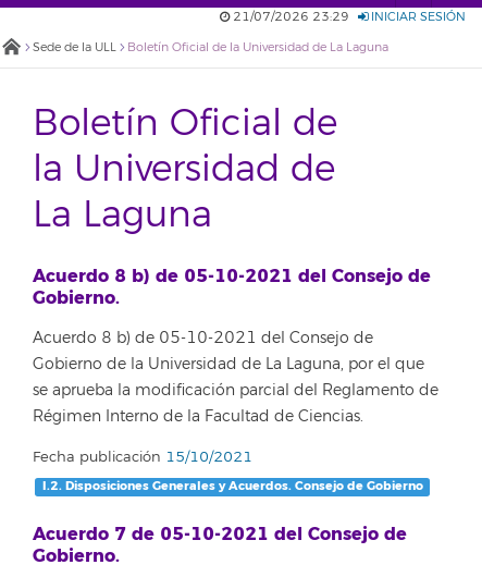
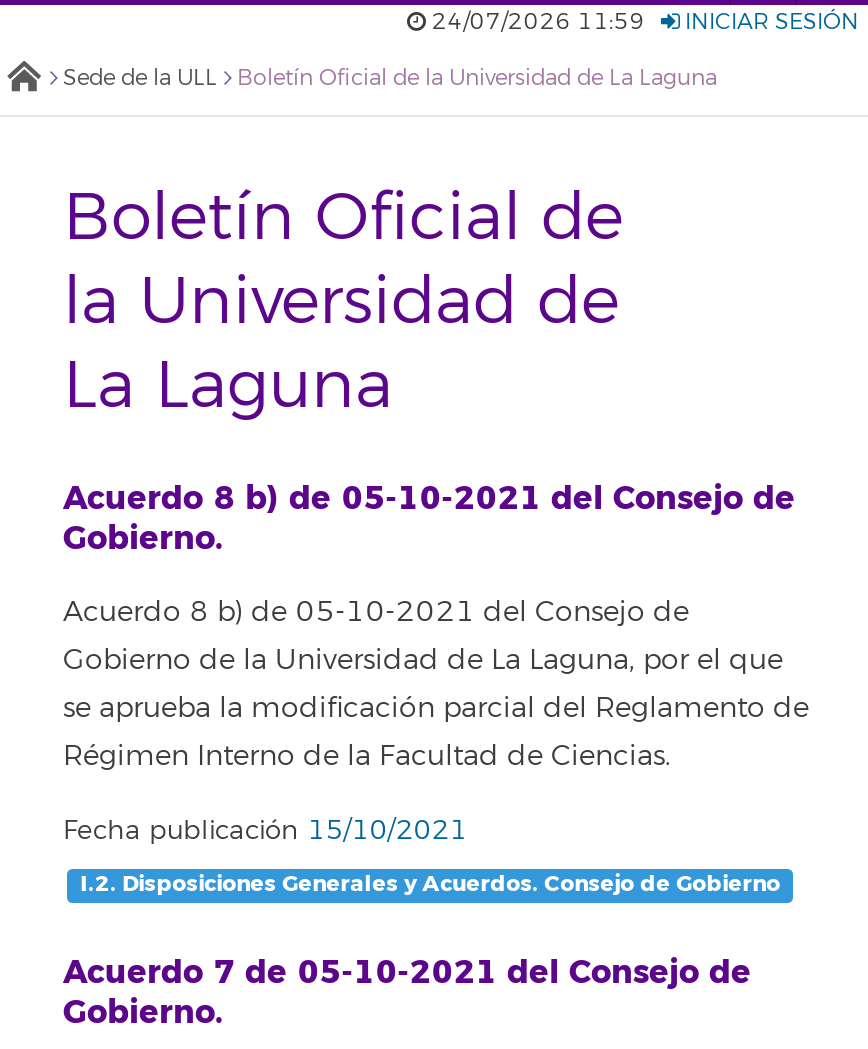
- 21/07/2026 23:29 INICIAR SESIÓN
+ 24/07/2026 11:59 INICIAR SESIÓN
